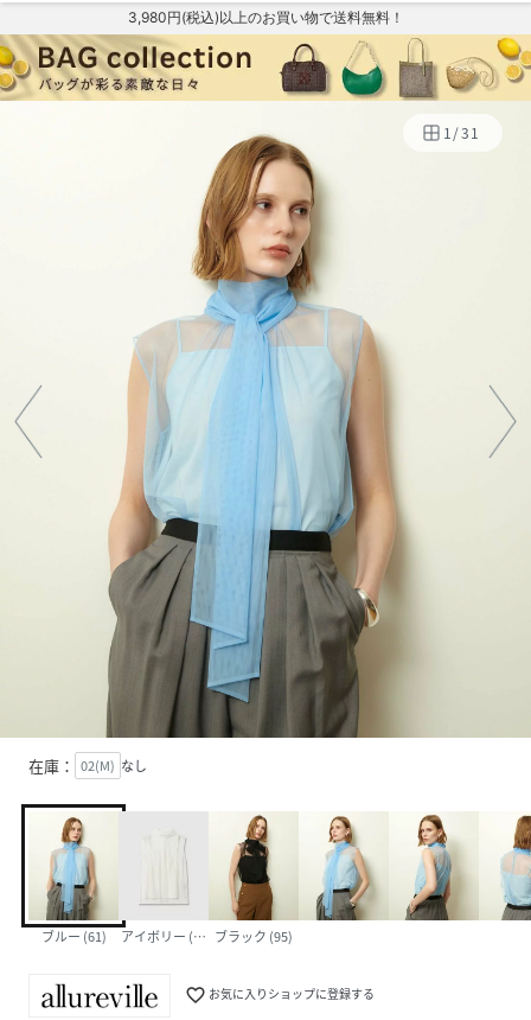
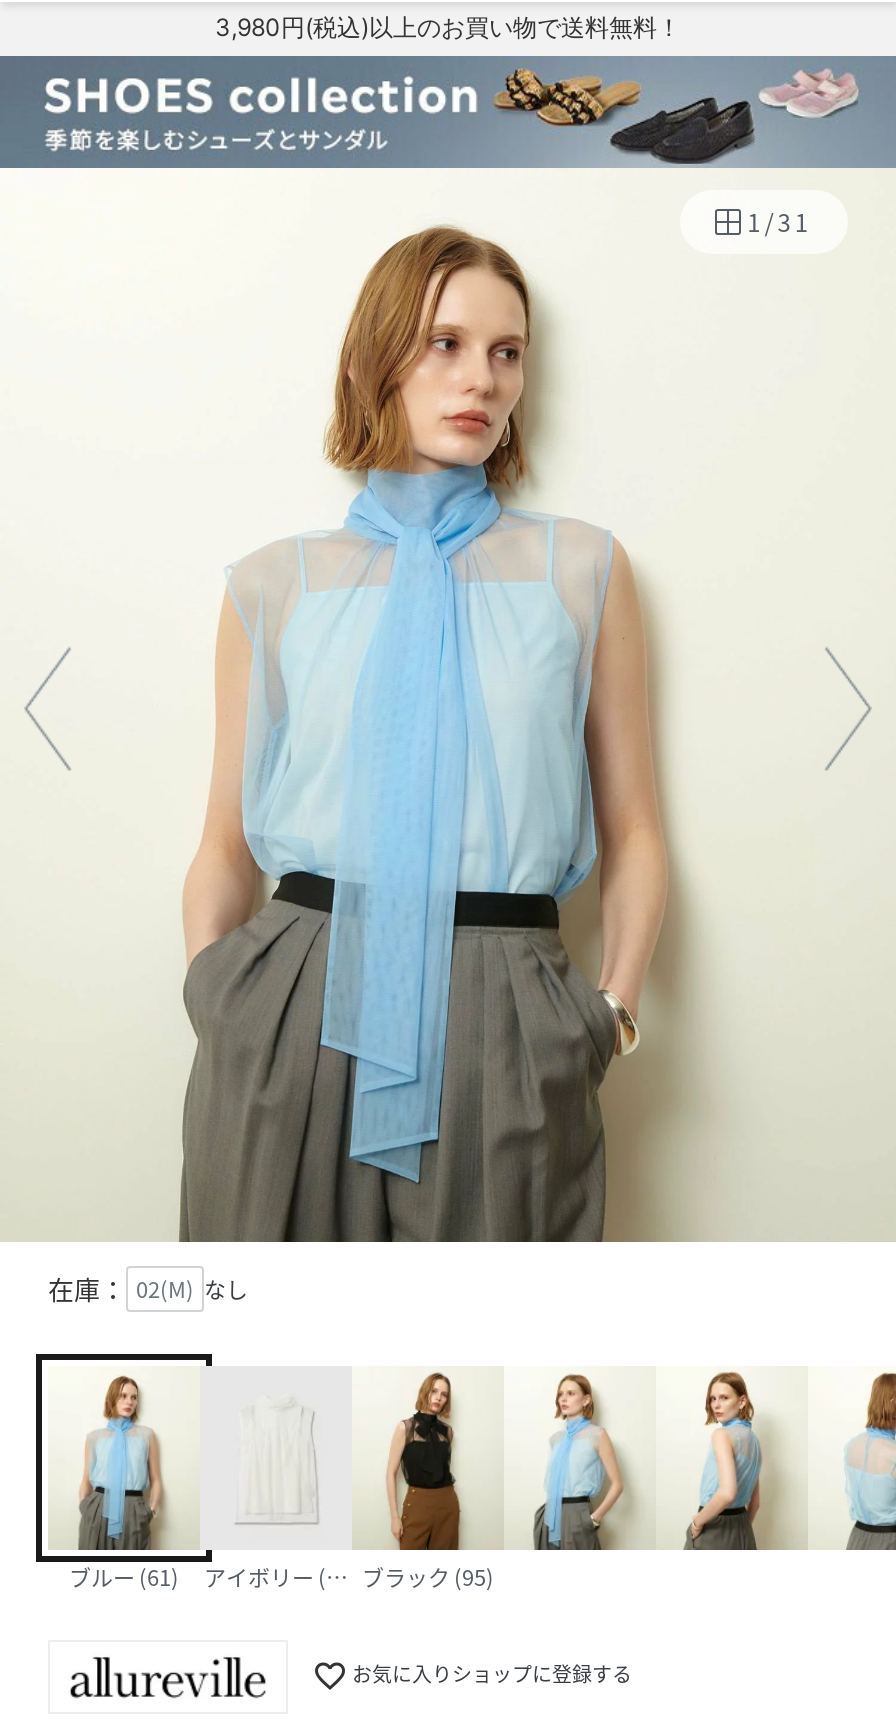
- [image]
+ [image]
